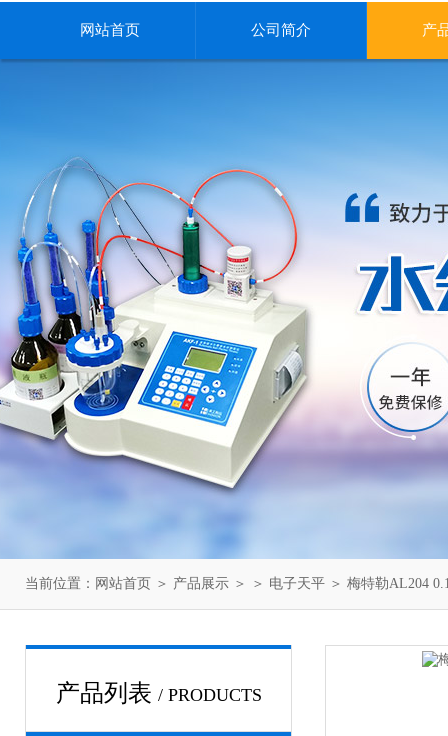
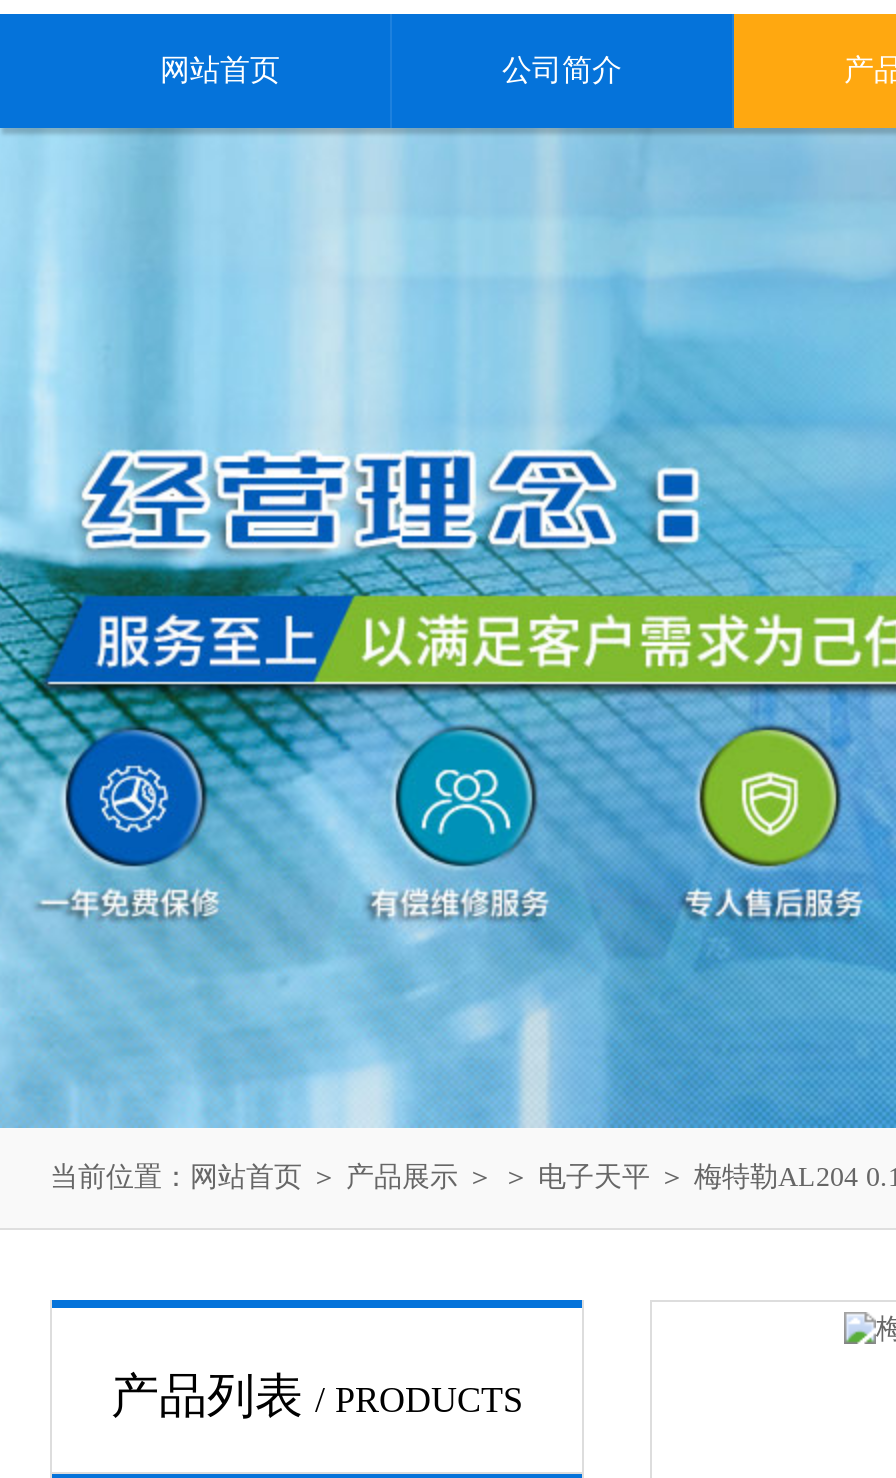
- [image]
+ [image]
